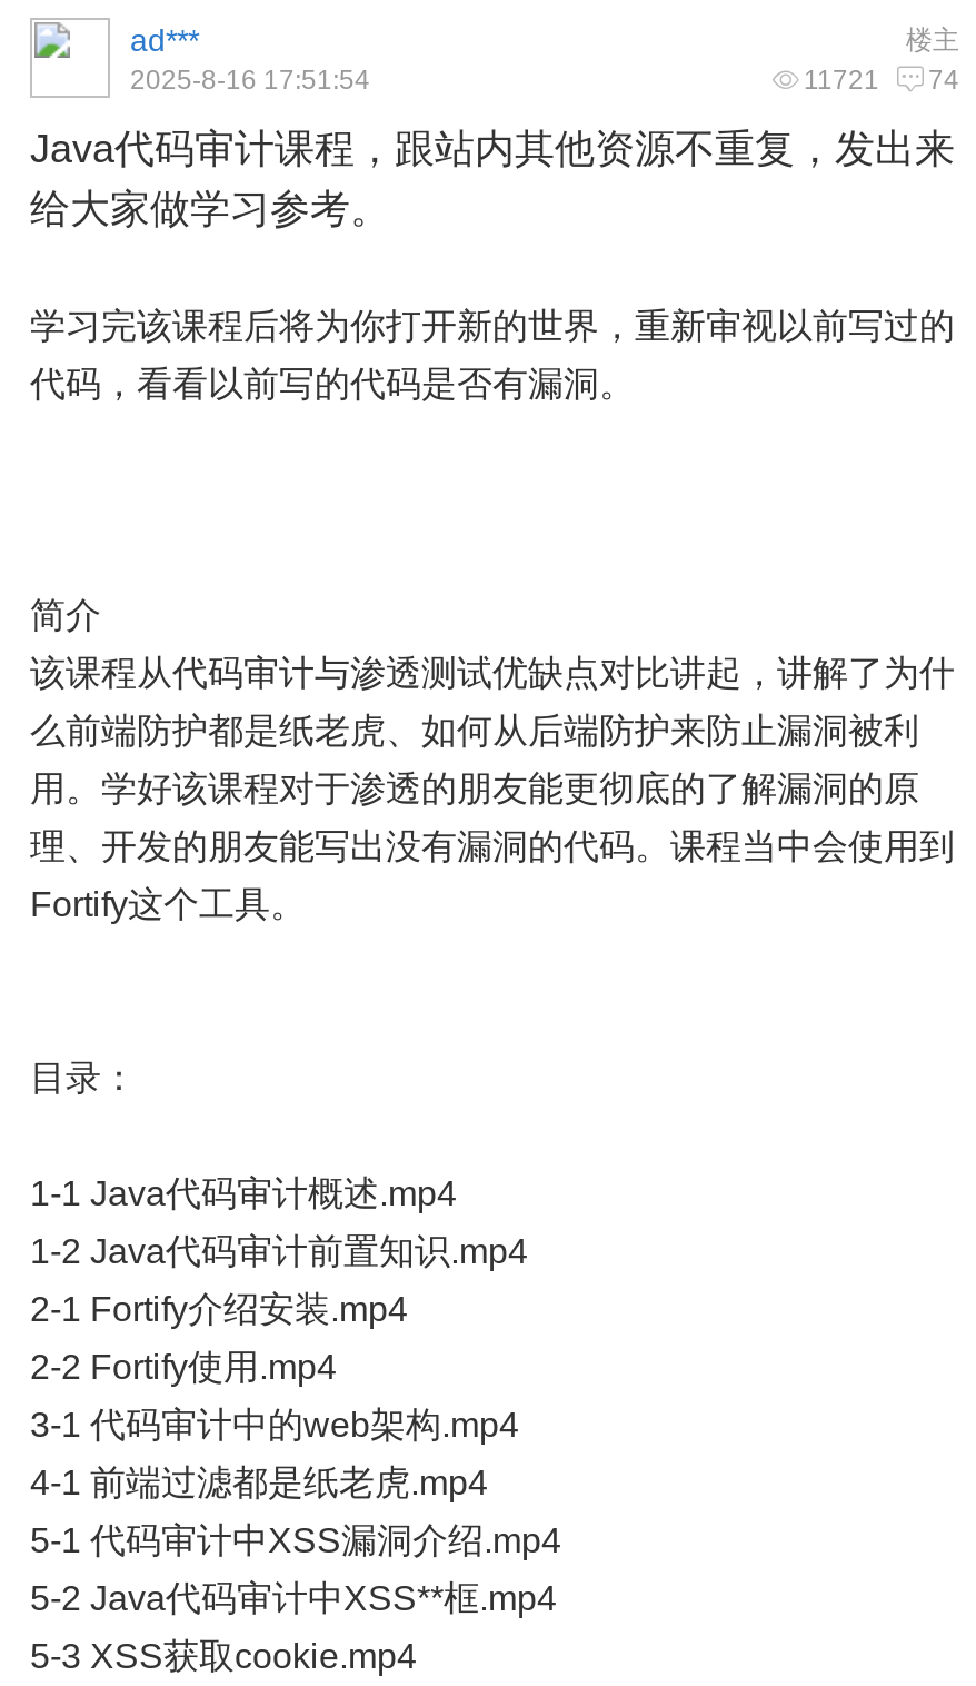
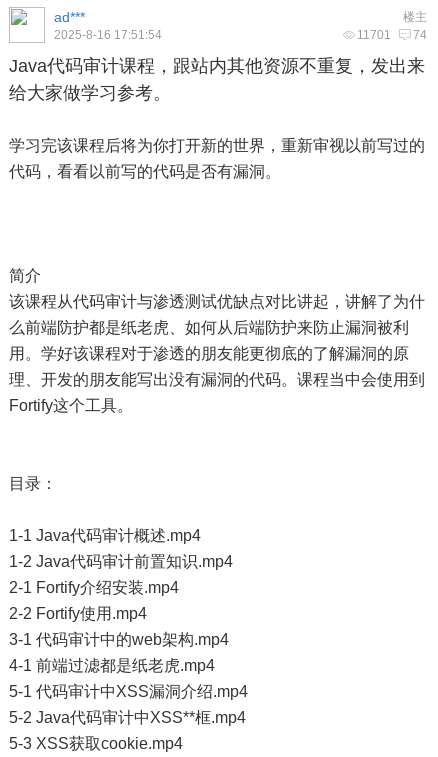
- 11721 74
+ 11701 74
